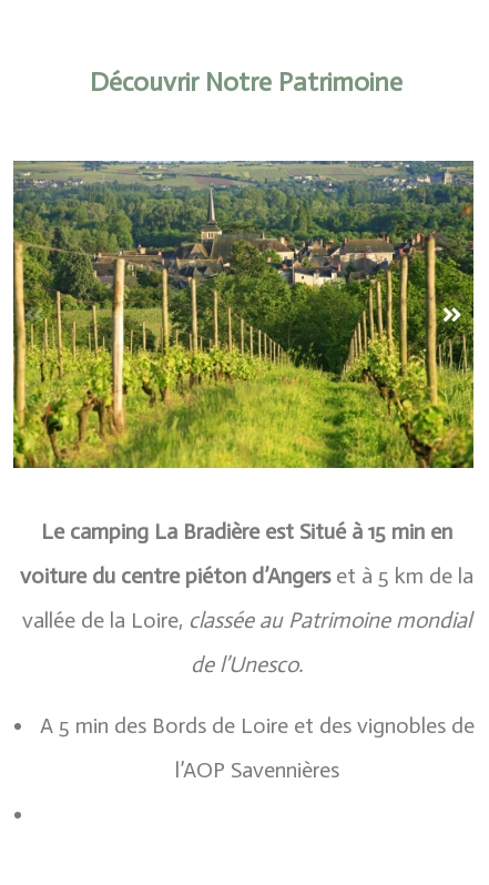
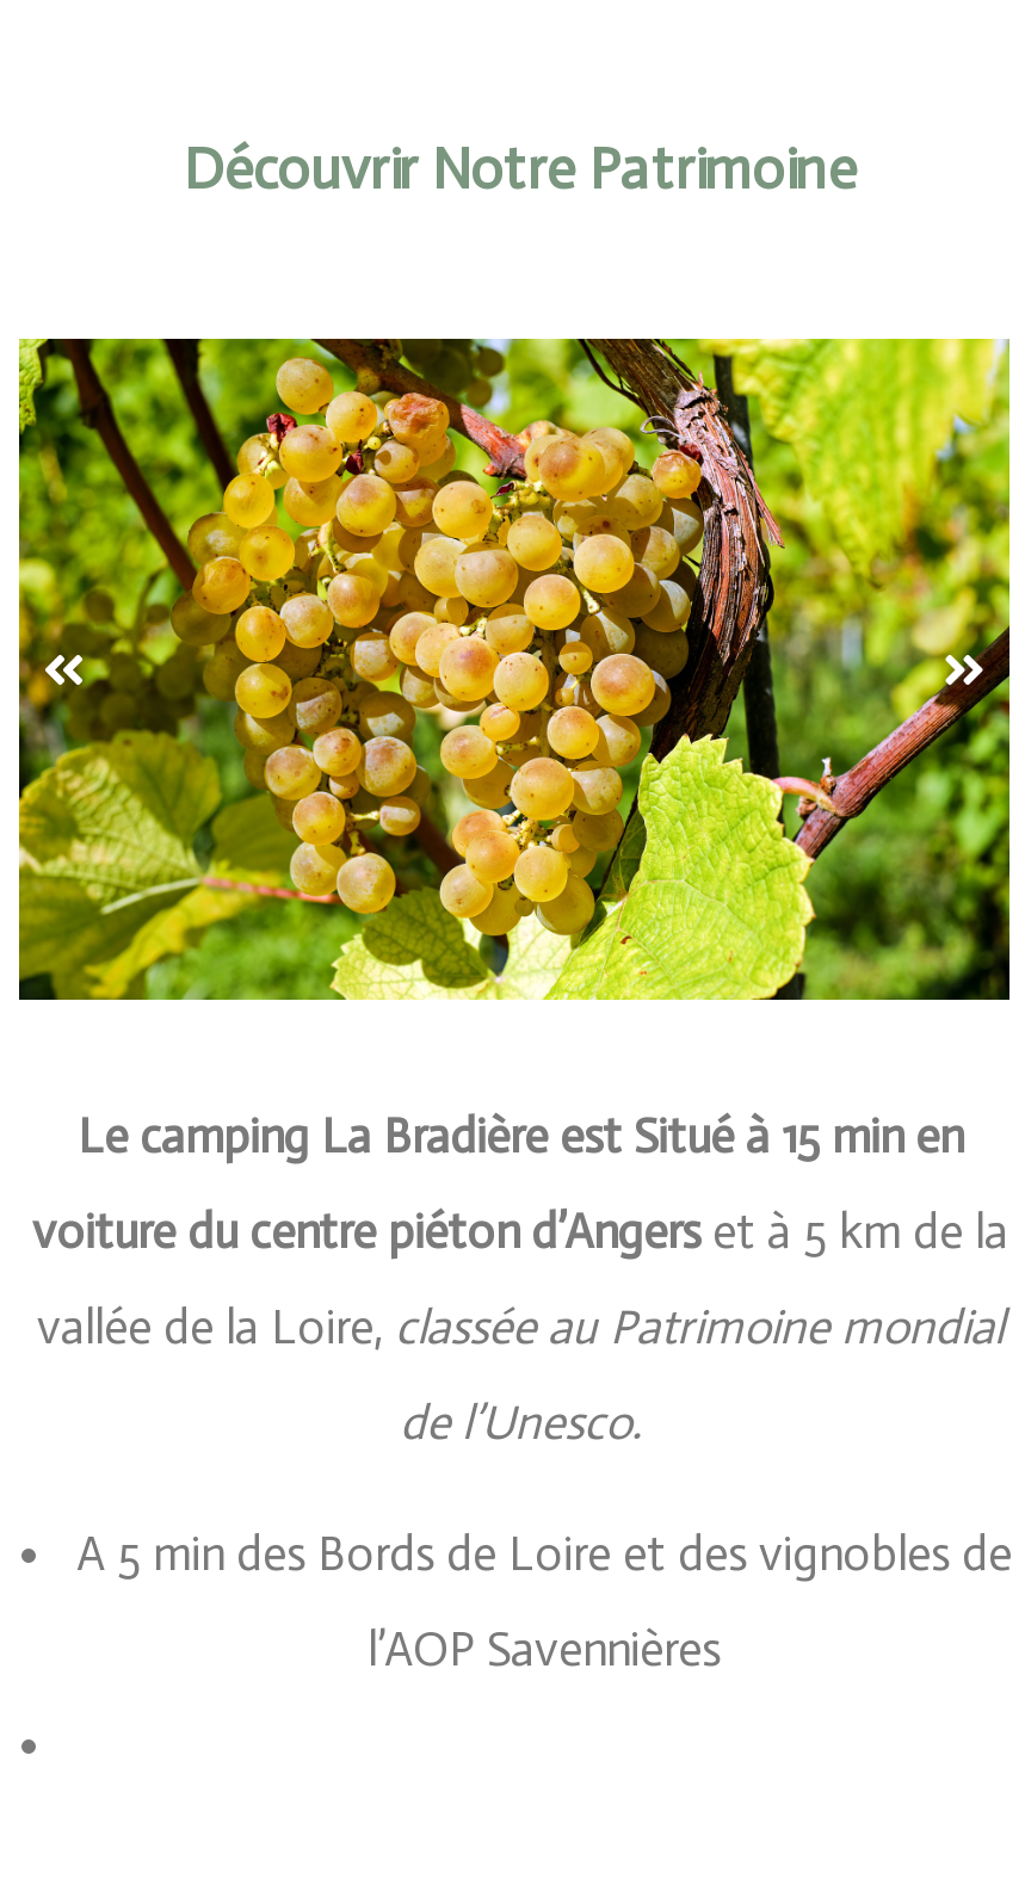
- [image]
+ [image]
